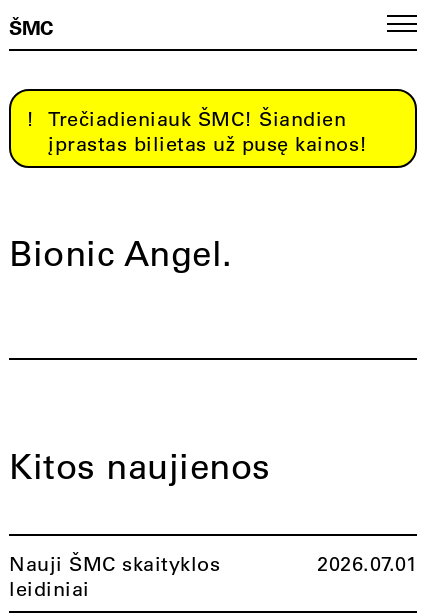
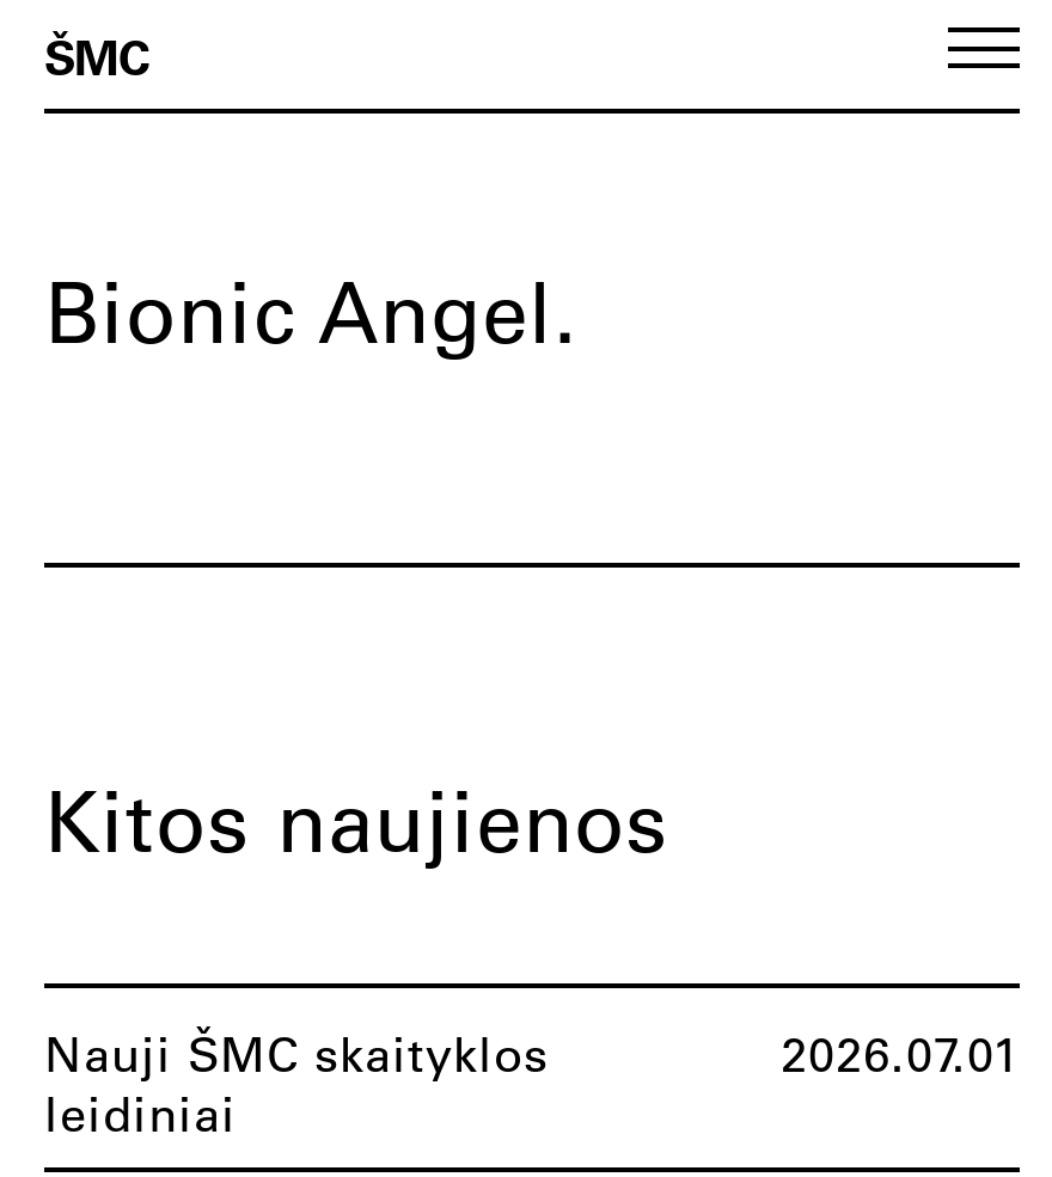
- Trečiadieniauk ŠMC! Šiandien
- įprastas bilietas už pusę kainos!
